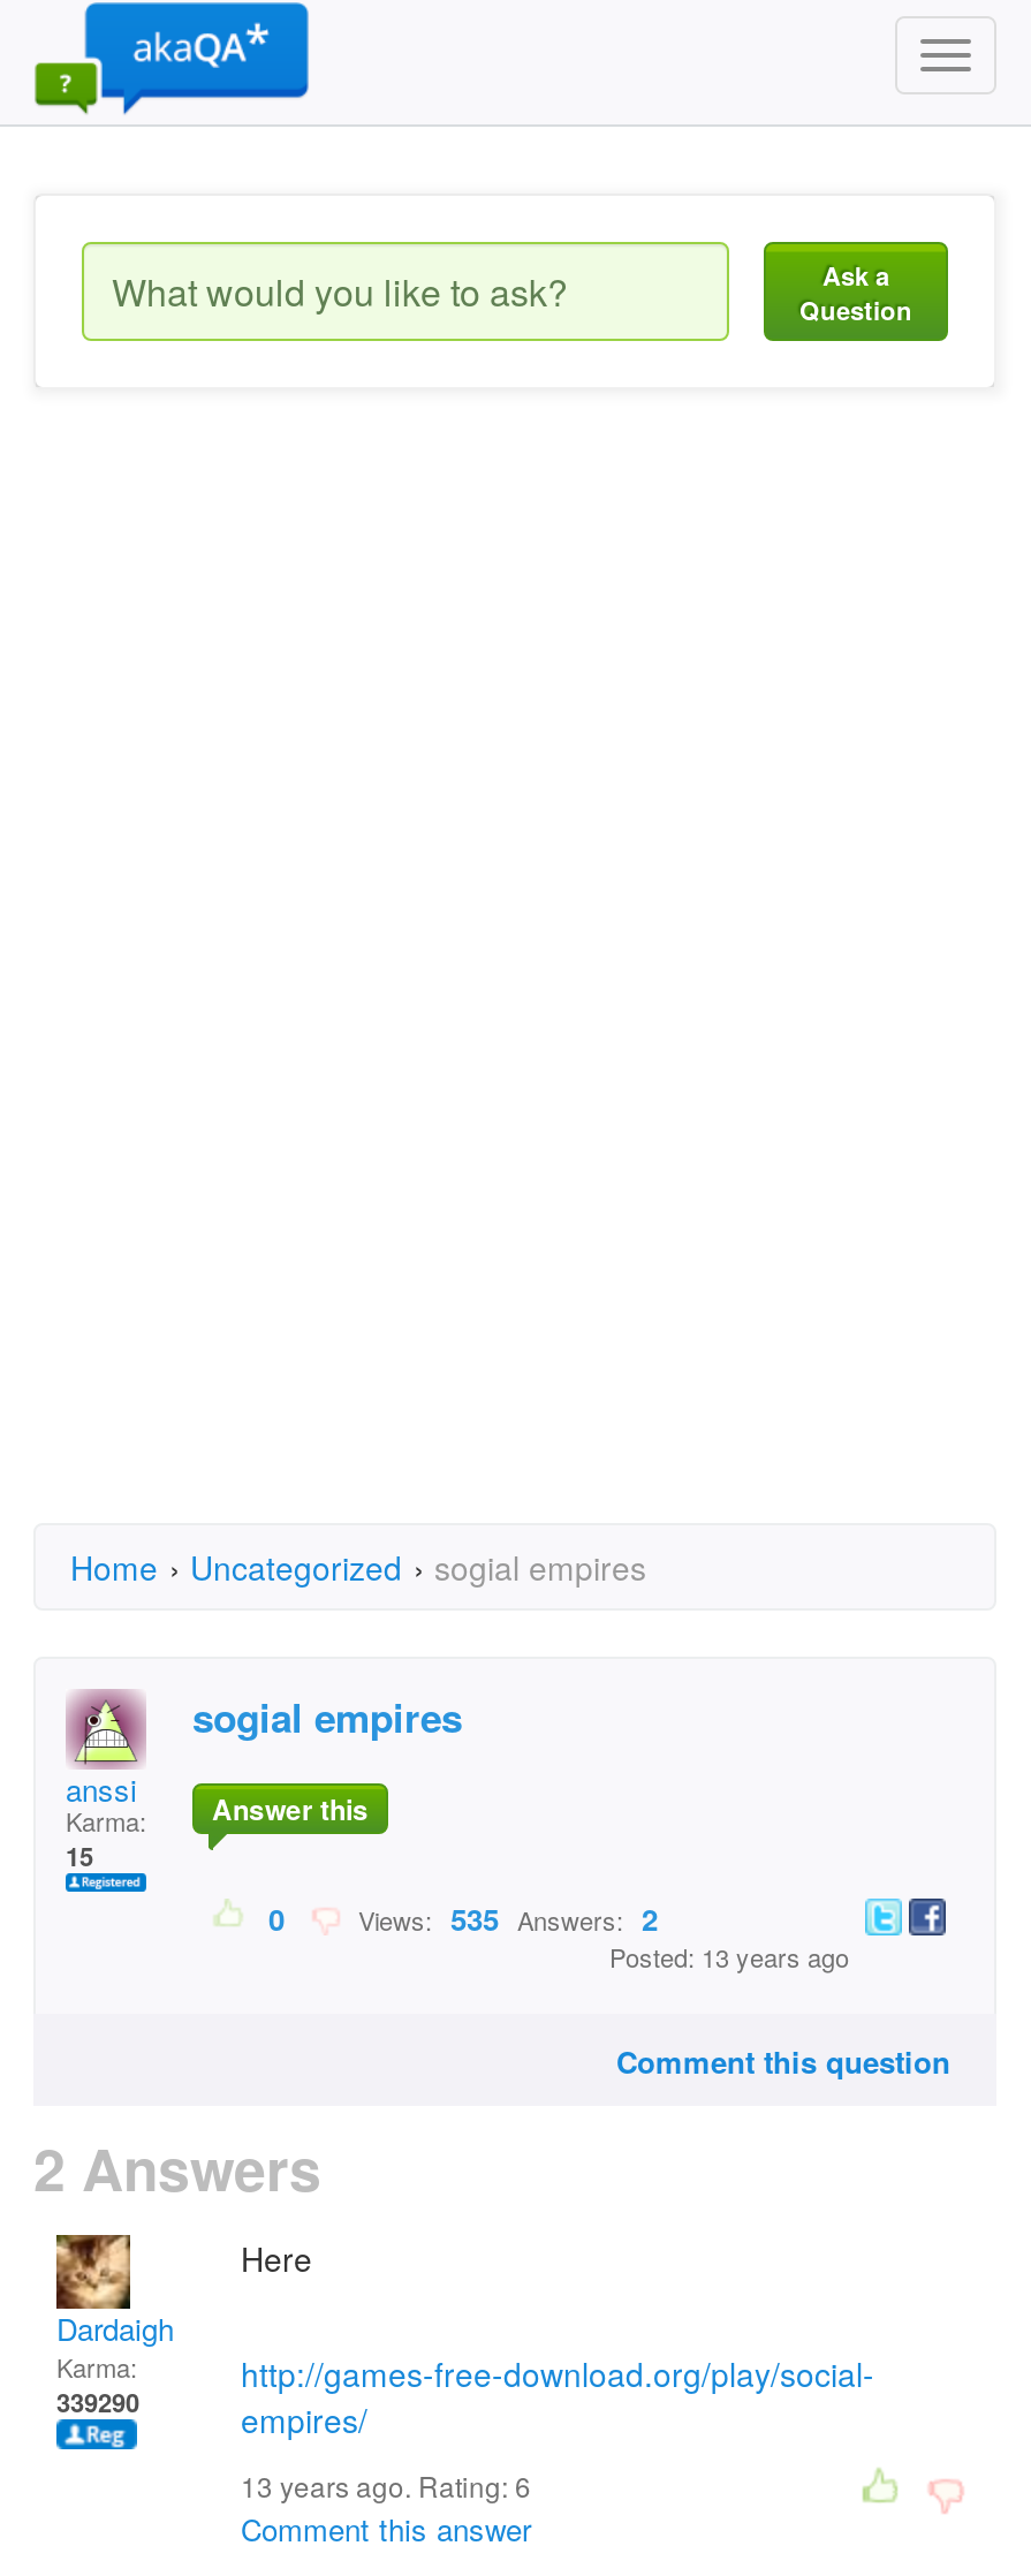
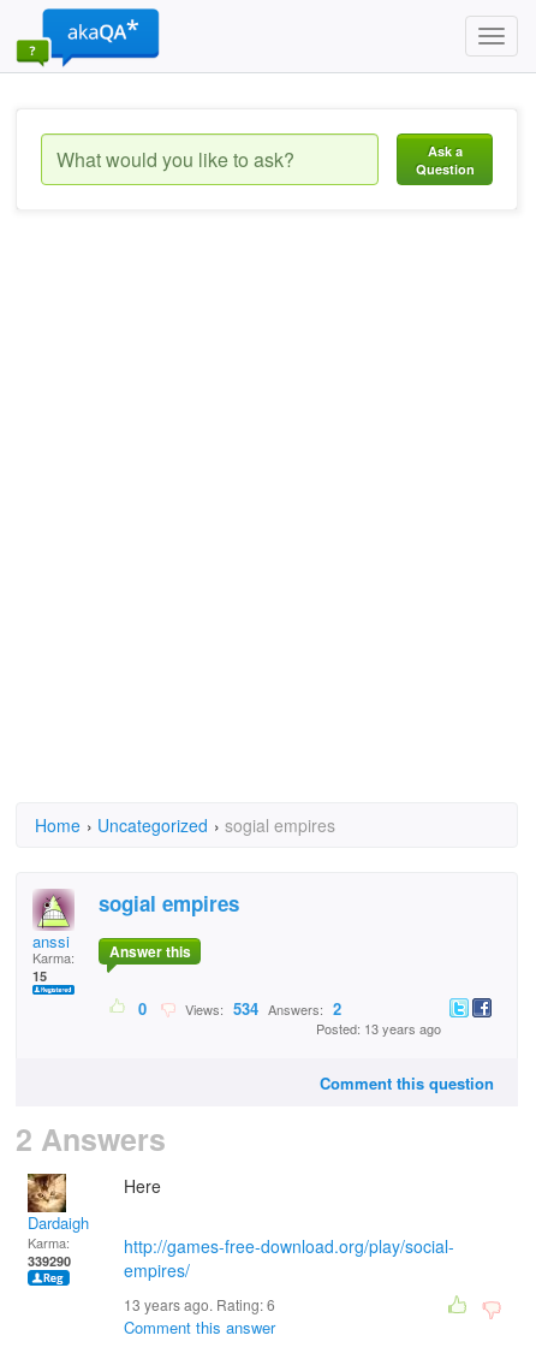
- Views: 535 Answers: 2
+ Views: 534 Answers: 2
